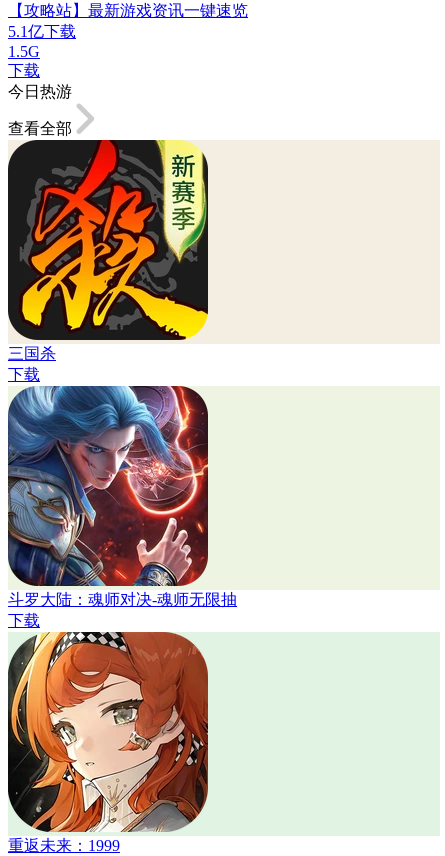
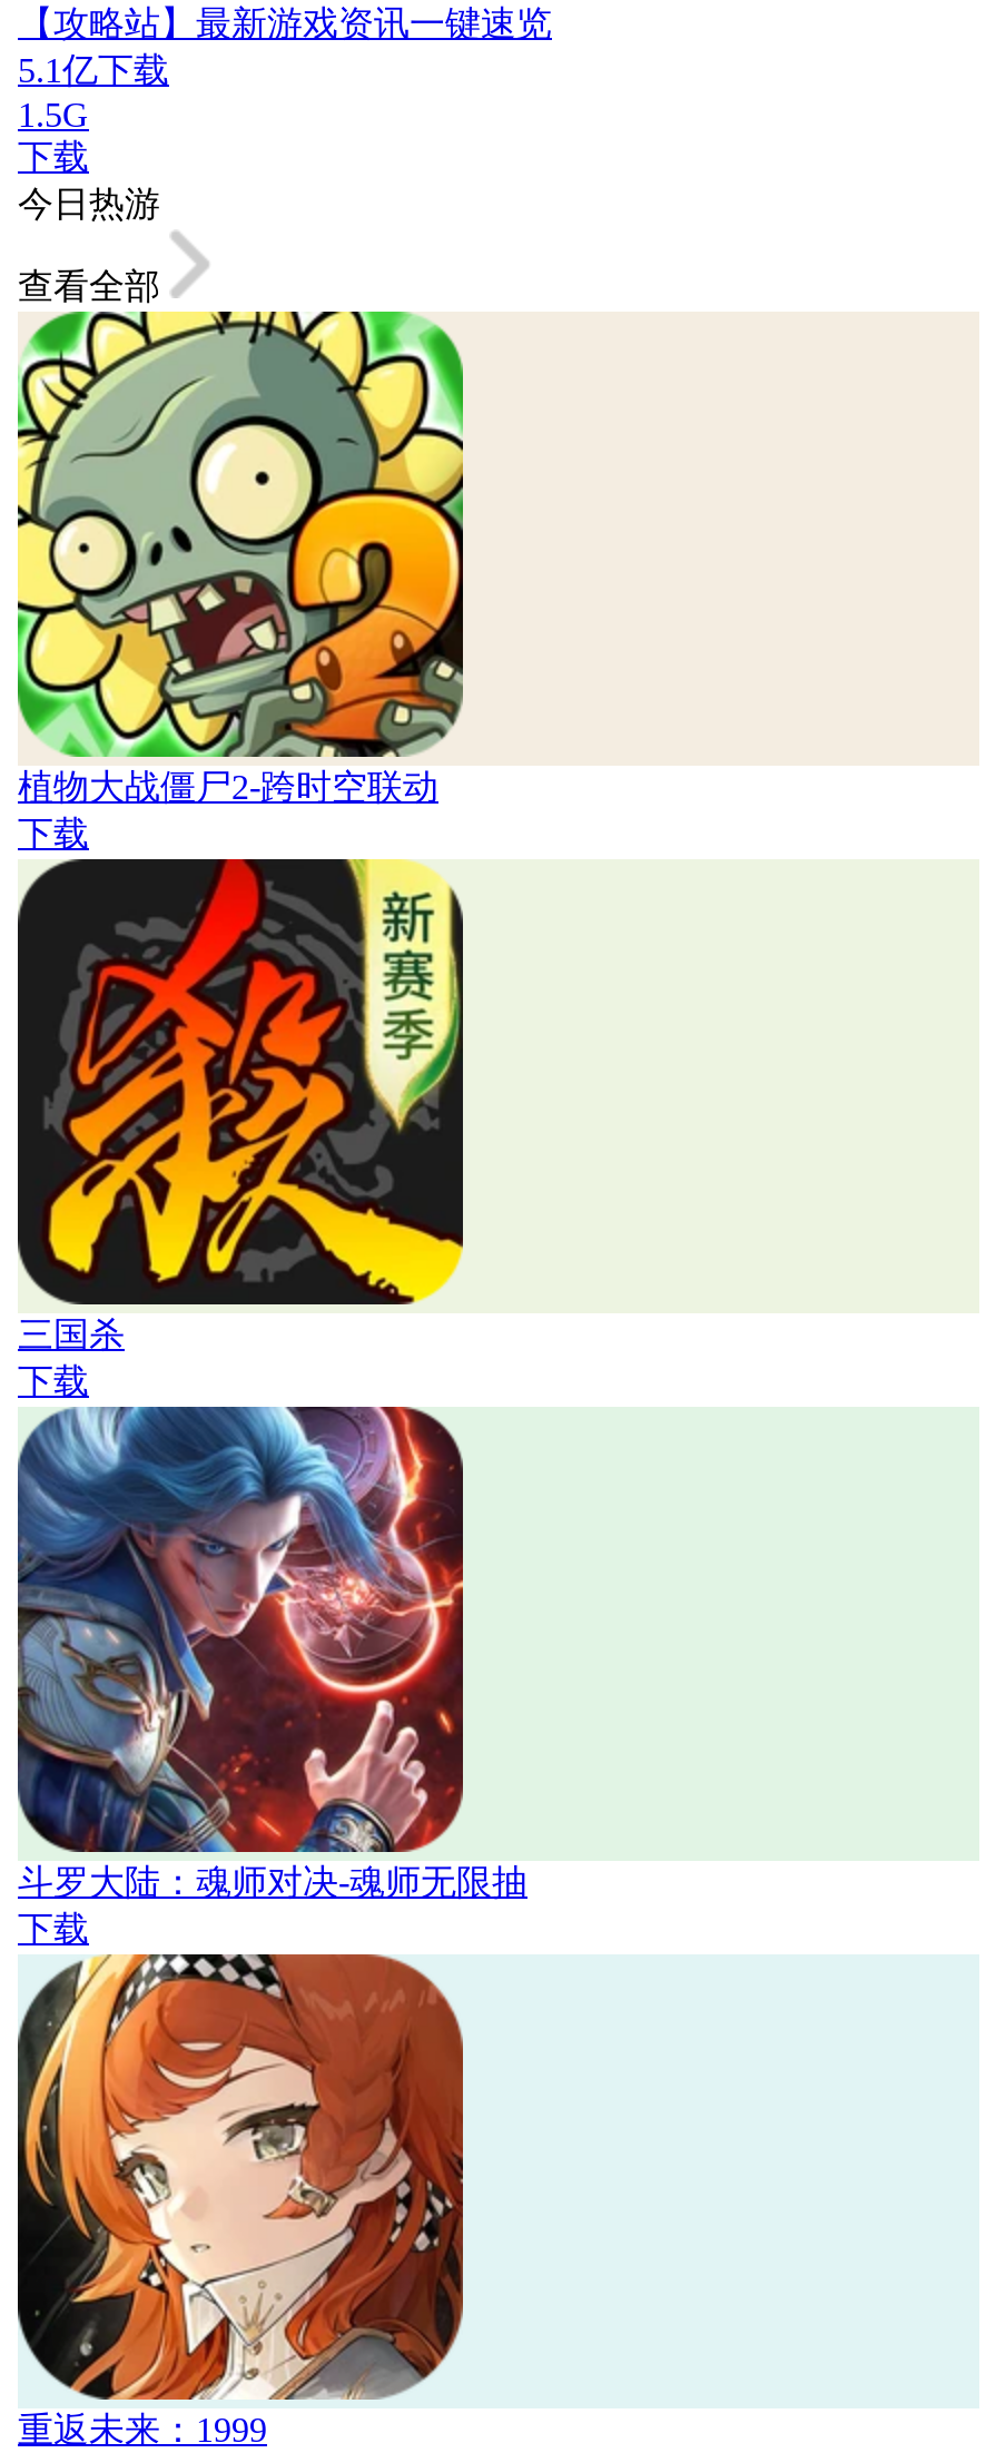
+ [image]
+ 植物大战僵尸2-跨时空联动
+ 下载
